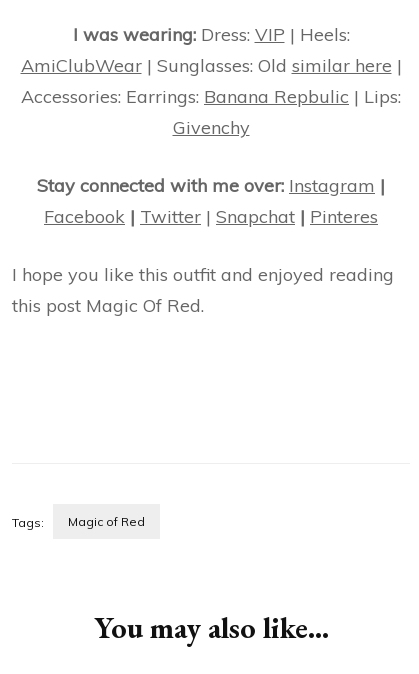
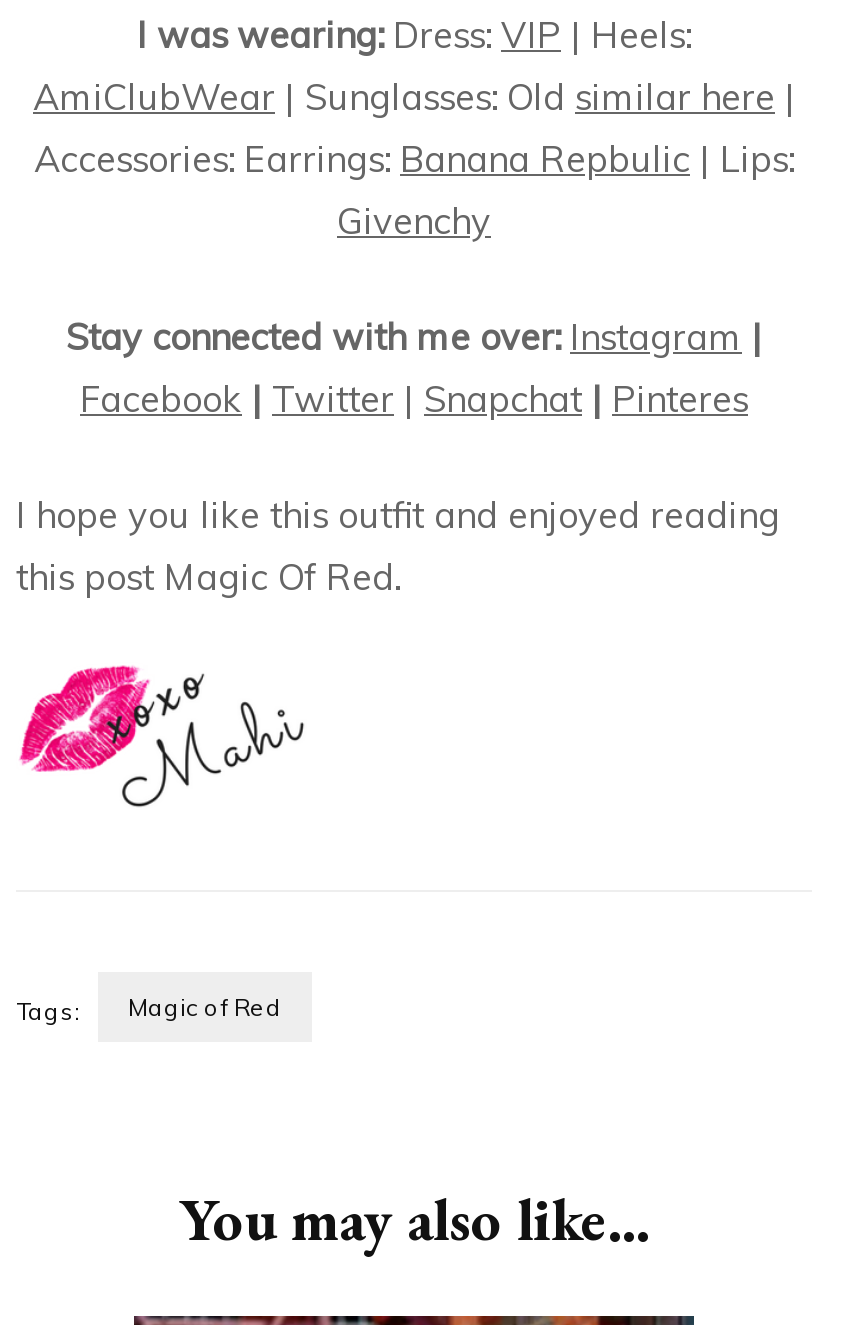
+ [image]
